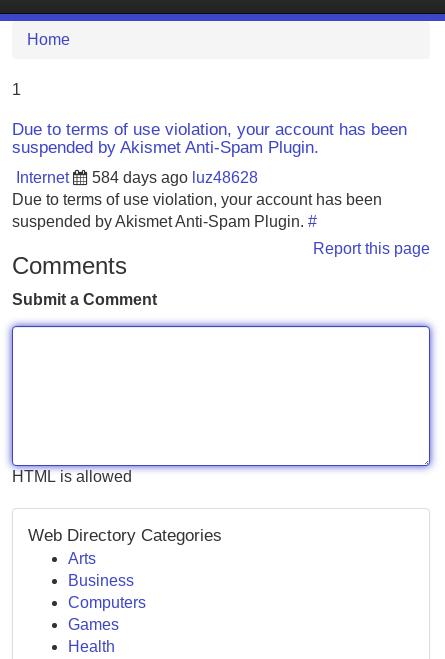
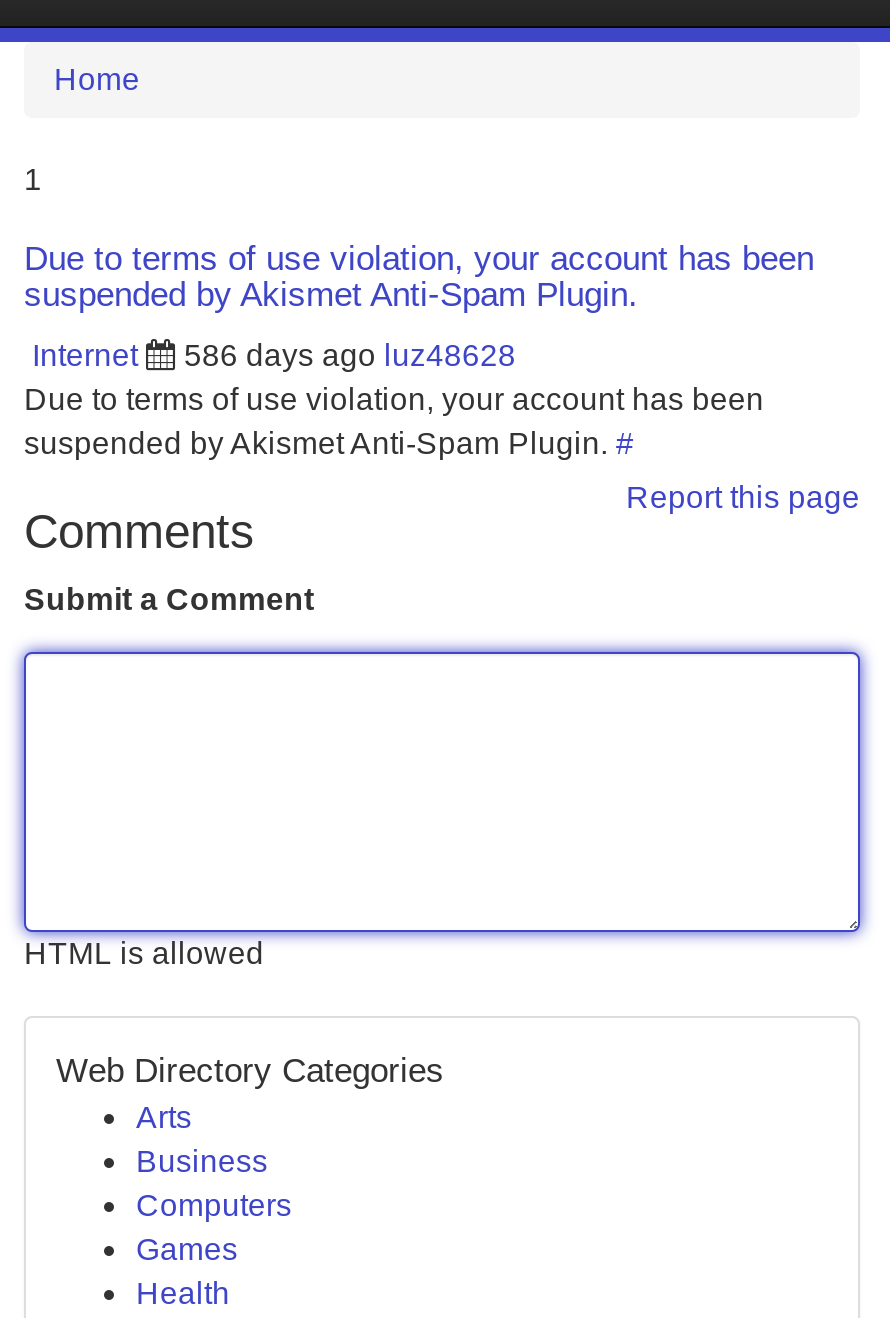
- Internet 584 days ago luz48628
+ Internet 586 days ago luz48628
